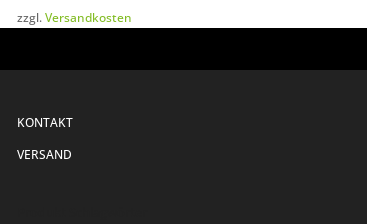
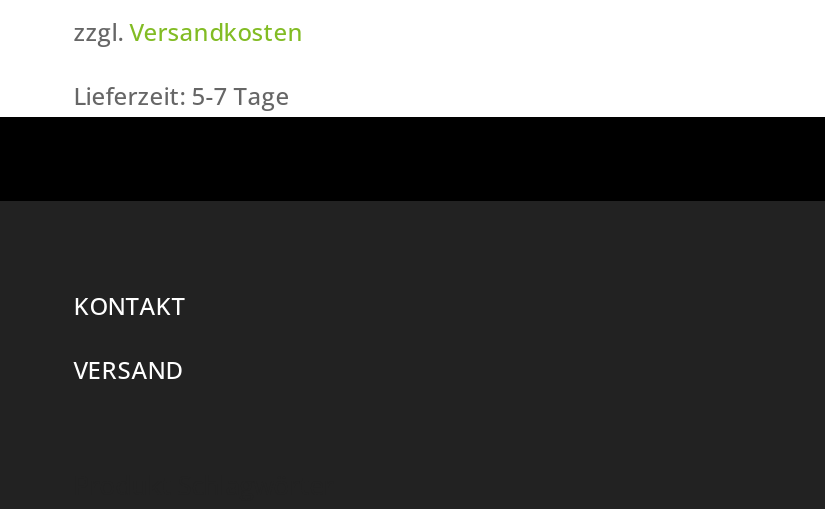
+ Lieferzeit: 5-7 Tage
